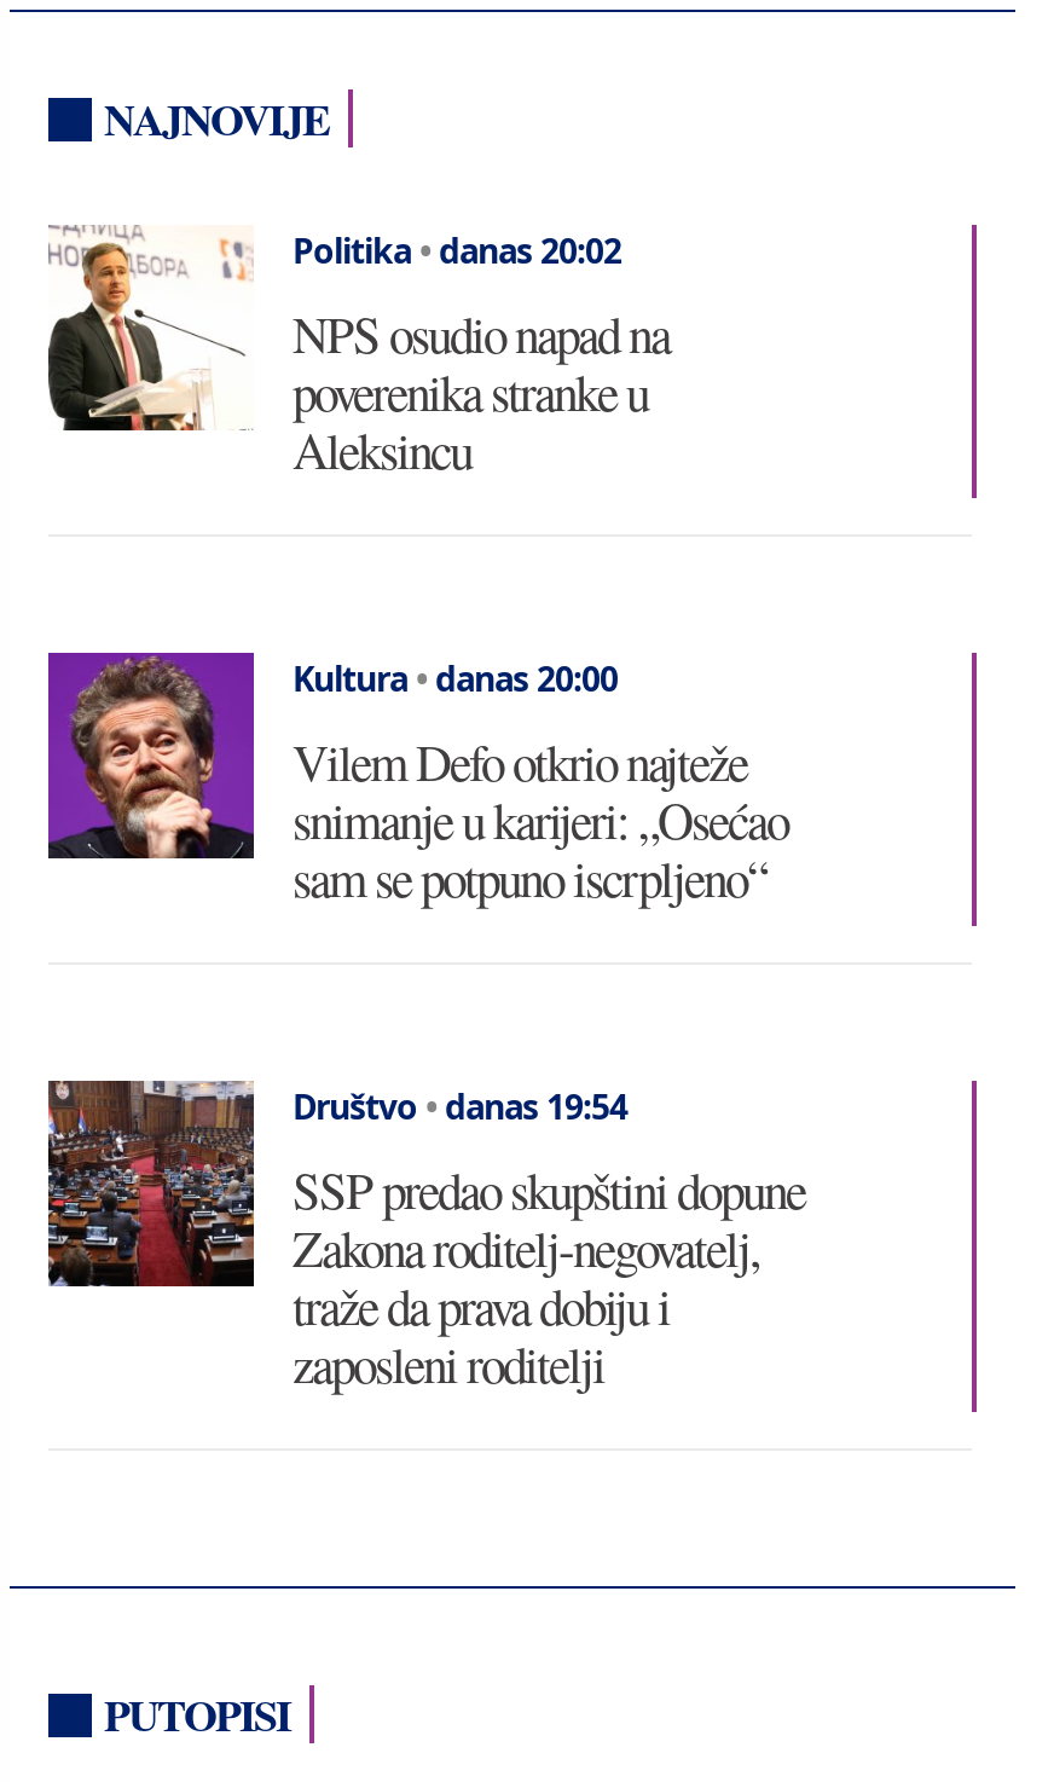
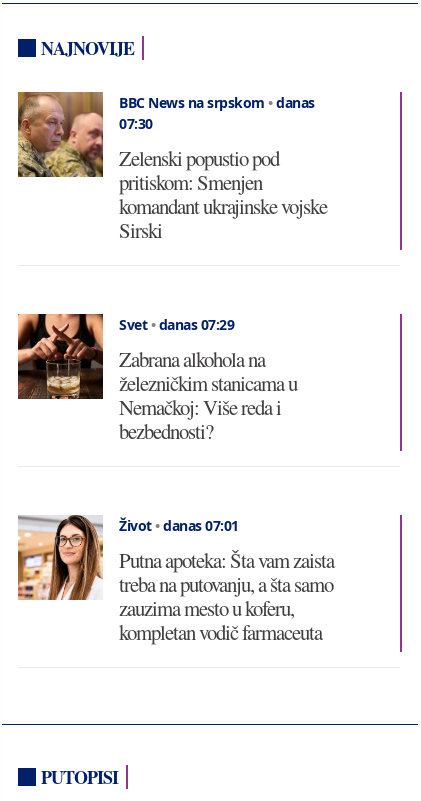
- [image]
- Politika • danas 20:02
- NPS osudio napad na
- poverenika stranke u
- Aleksincu
+ [image]
+ BBC News na srpskom • danas
+ 07:30
+ Zelenski popustio pod
+ pritiskom: Smenjen
+ komandant ukrajinske vojske
+ Sirski

- [image]
- Kultura • danas 20:00
- Vilem Defo otkrio najteže
- snimanje u karijeri: „Osećao
- sam se potpuno iscrpljeno“
+ [image]
+ Svet • danas 07:29
+ Zabrana alkohola na
+ železničkim stanicama u
+ Nemačkoj: Više reda i
+ bezbednosti?

- [image]
- Društvo • danas 19:54
- SSP predao skupštini dopune
- Zakona roditelj-negovatelj,
- traže da prava dobiju i
- zaposleni roditelji
+ [image]
+ Život • danas 07:01
+ Putna apoteka: Šta vam zaista
+ treba na putovanju, a šta samo
+ zauzima mesto u koferu,
+ kompletan vodič farmaceuta
